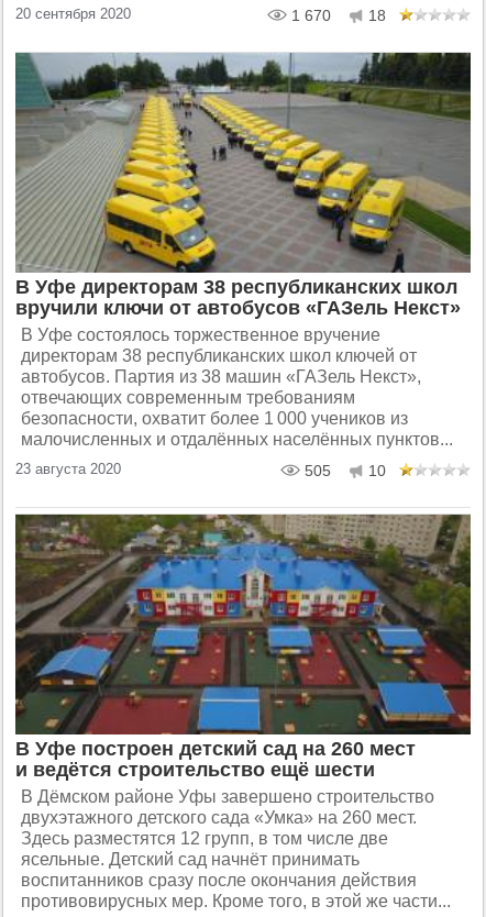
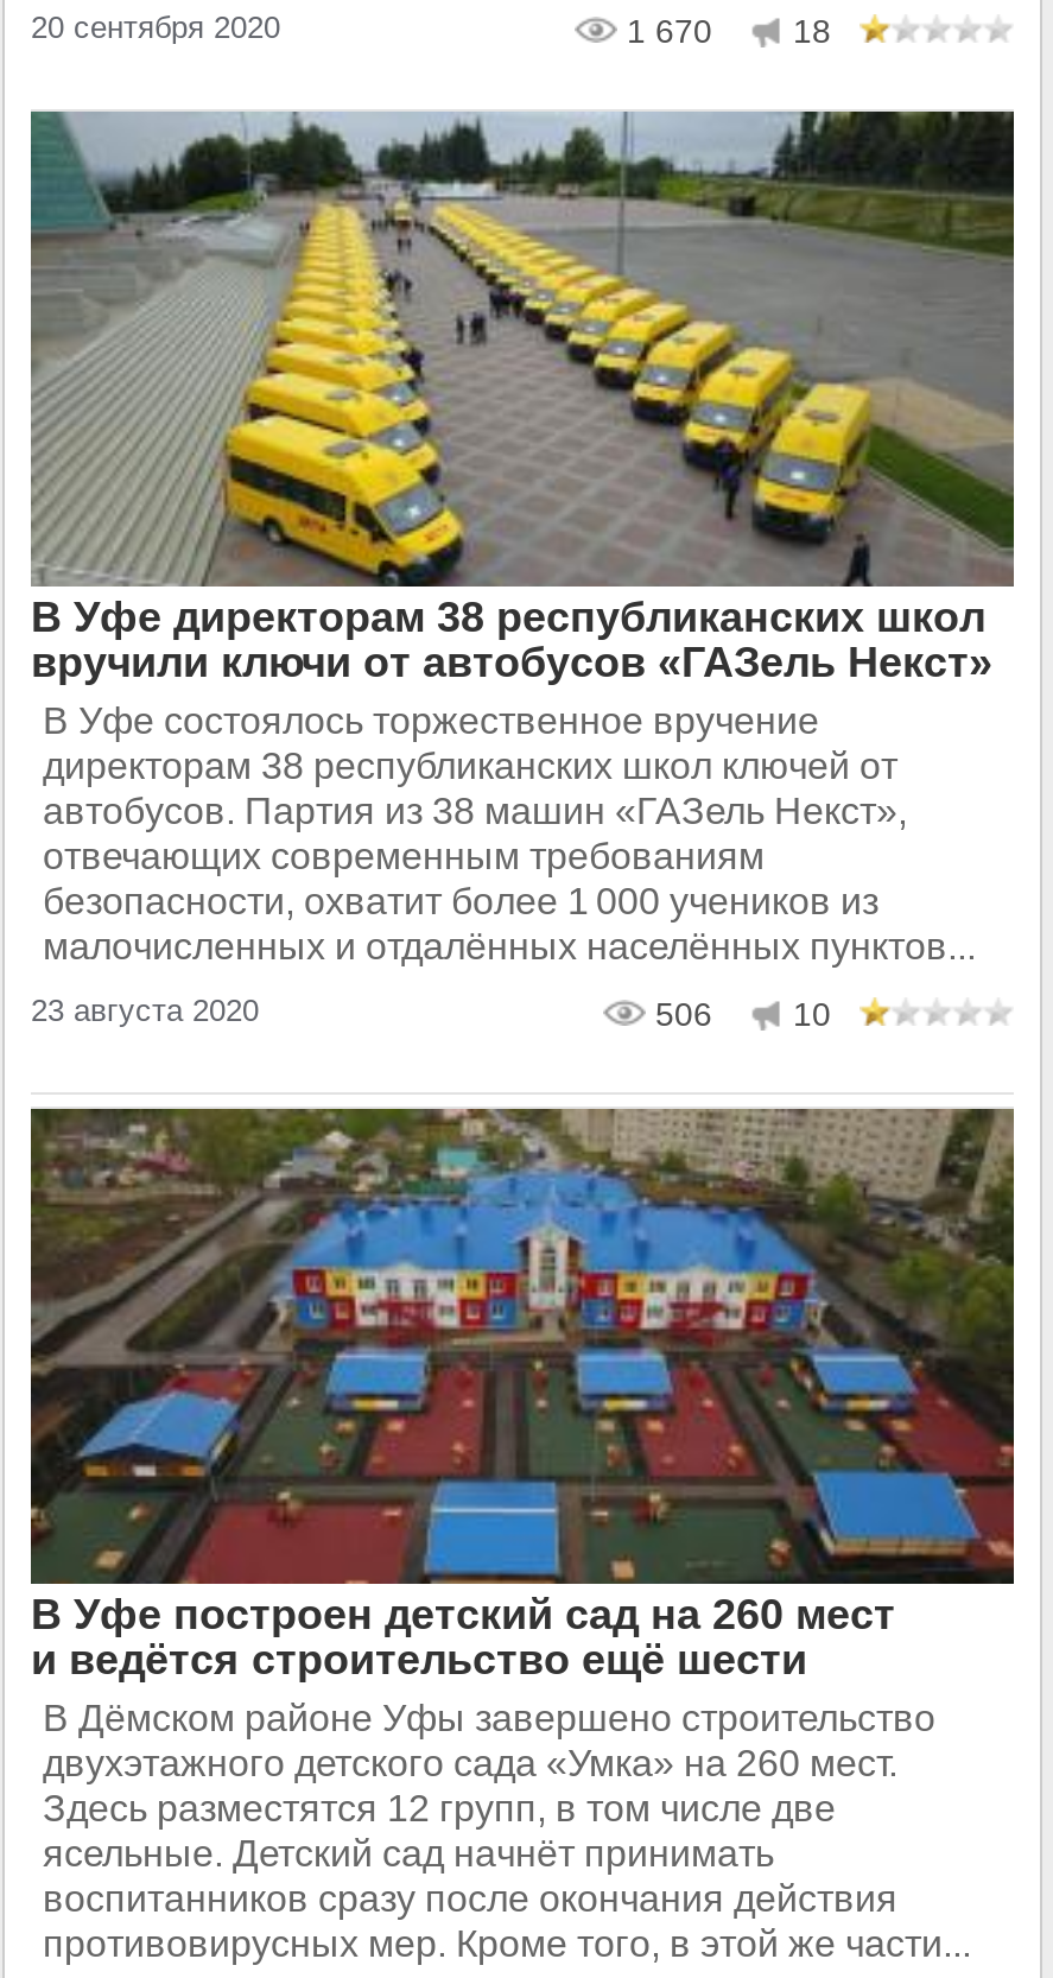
- 505 10
+ 506 10
